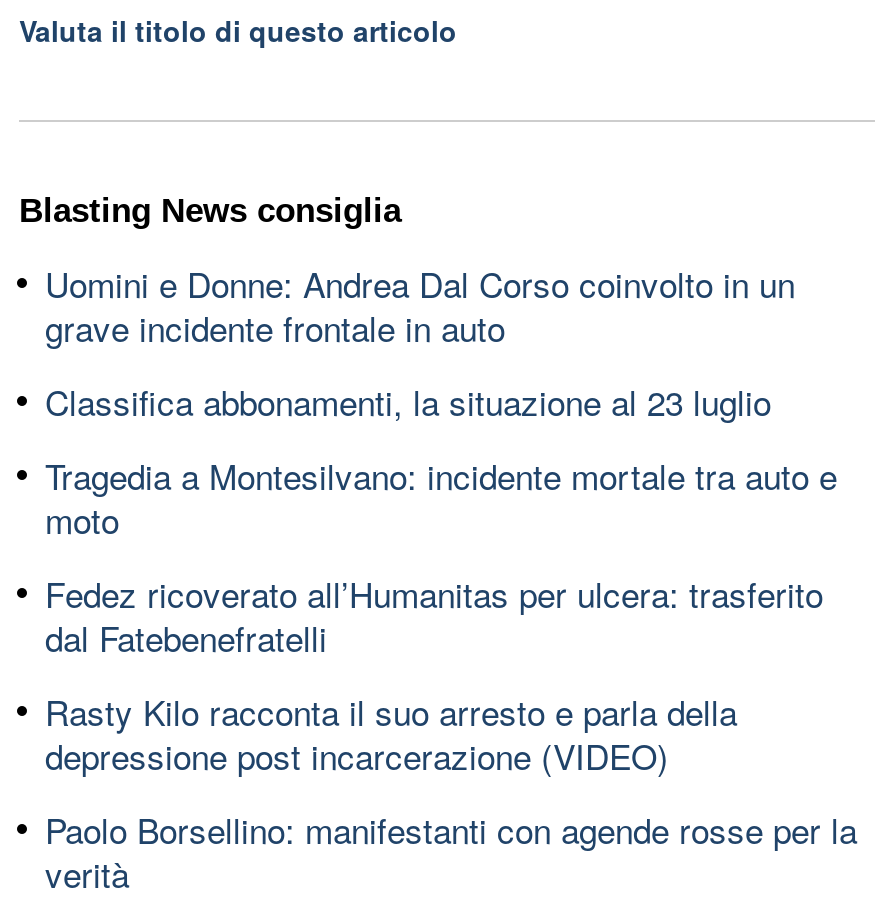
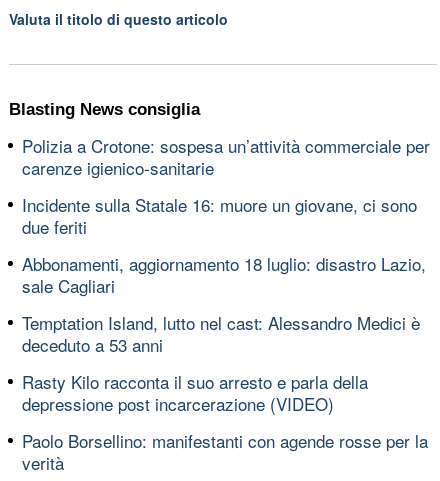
- Uomini e Donne: Andrea Dal Corso coinvolto in un
- grave incidente frontale in auto
+ Polizia a Crotone: sospesa un’attività commerciale per
+ carenze igienico-sanitarie

- Classifica abbonamenti, la situazione al 23 luglio
+ Incidente sulla Statale 16: muore un giovane, ci sono
+ due feriti

- Tragedia a Montesilvano: incidente mortale tra auto e
- moto
+ Abbonamenti, aggiornamento 18 luglio: disastro Lazio,
+ sale Cagliari

- Fedez ricoverato all’Humanitas per ulcera: trasferito
- dal Fatebenefratelli
+ Temptation Island, lutto nel cast: Alessandro Medici è
+ deceduto a 53 anni
